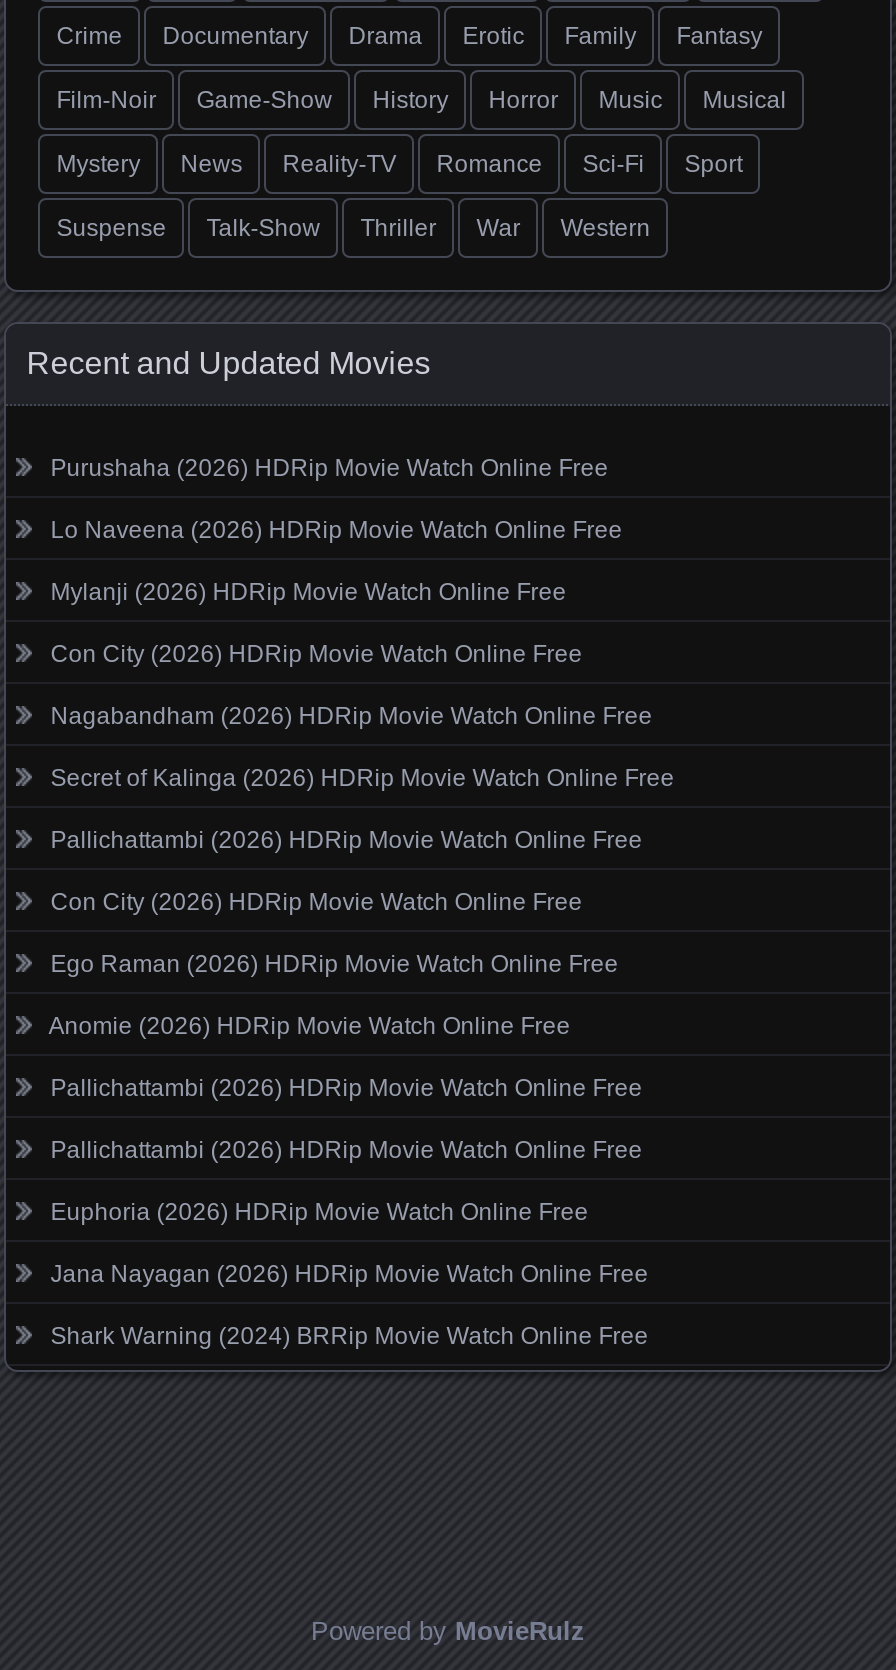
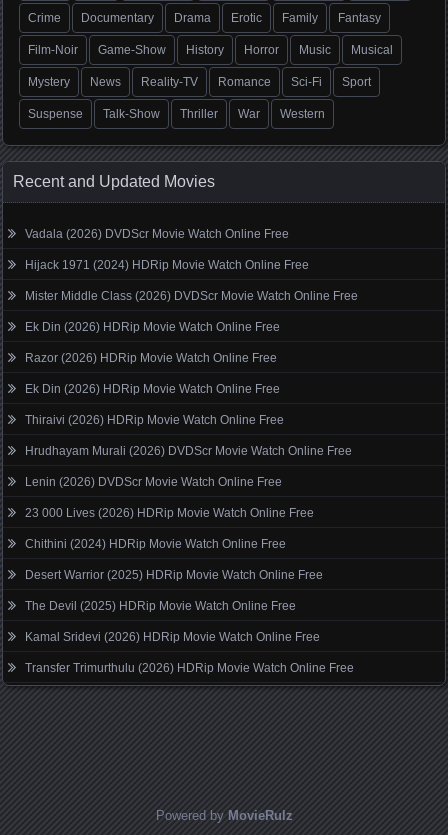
- Purushaha (2026) HDRip Movie Watch Online Free
+ Vadala (2026) DVDScr Movie Watch Online Free

- Lo Naveena (2026) HDRip Movie Watch Online Free
+ Hijack 1971 (2024) HDRip Movie Watch Online Free

- Mylanji (2026) HDRip Movie Watch Online Free
+ Mister Middle Class (2026) DVDScr Movie Watch Online Free

- Con City (2026) HDRip Movie Watch Online Free
+ Ek Din (2026) HDRip Movie Watch Online Free

- Nagabandham (2026) HDRip Movie Watch Online Free
+ Razor (2026) HDRip Movie Watch Online Free

- Secret of Kalinga (2026) HDRip Movie Watch Online Free
+ Ek Din (2026) HDRip Movie Watch Online Free

- Pallichattambi (2026) HDRip Movie Watch Online Free
+ Thiraivi (2026) HDRip Movie Watch Online Free

- Con City (2026) HDRip Movie Watch Online Free
+ Hrudhayam Murali (2026) DVDScr Movie Watch Online Free

- Ego Raman (2026) HDRip Movie Watch Online Free
+ Lenin (2026) DVDScr Movie Watch Online Free

- Anomie (2026) HDRip Movie Watch Online Free
+ 23 000 Lives (2026) HDRip Movie Watch Online Free

- Pallichattambi (2026) HDRip Movie Watch Online Free
+ Chithini (2024) HDRip Movie Watch Online Free

- Pallichattambi (2026) HDRip Movie Watch Online Free
+ Desert Warrior (2025) HDRip Movie Watch Online Free

- Euphoria (2026) HDRip Movie Watch Online Free
+ The Devil (2025) HDRip Movie Watch Online Free

- Jana Nayagan (2026) HDRip Movie Watch Online Free
+ Kamal Sridevi (2026) HDRip Movie Watch Online Free

- Shark Warning (2024) BRRip Movie Watch Online Free
+ Transfer Trimurthulu (2026) HDRip Movie Watch Online Free
